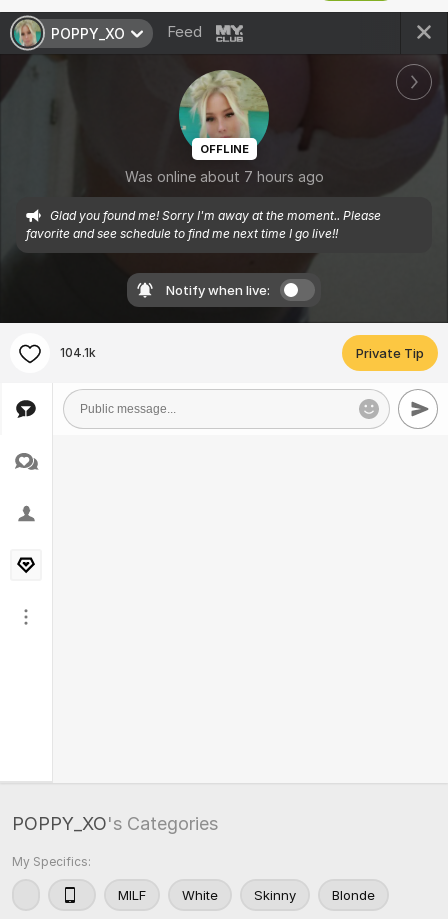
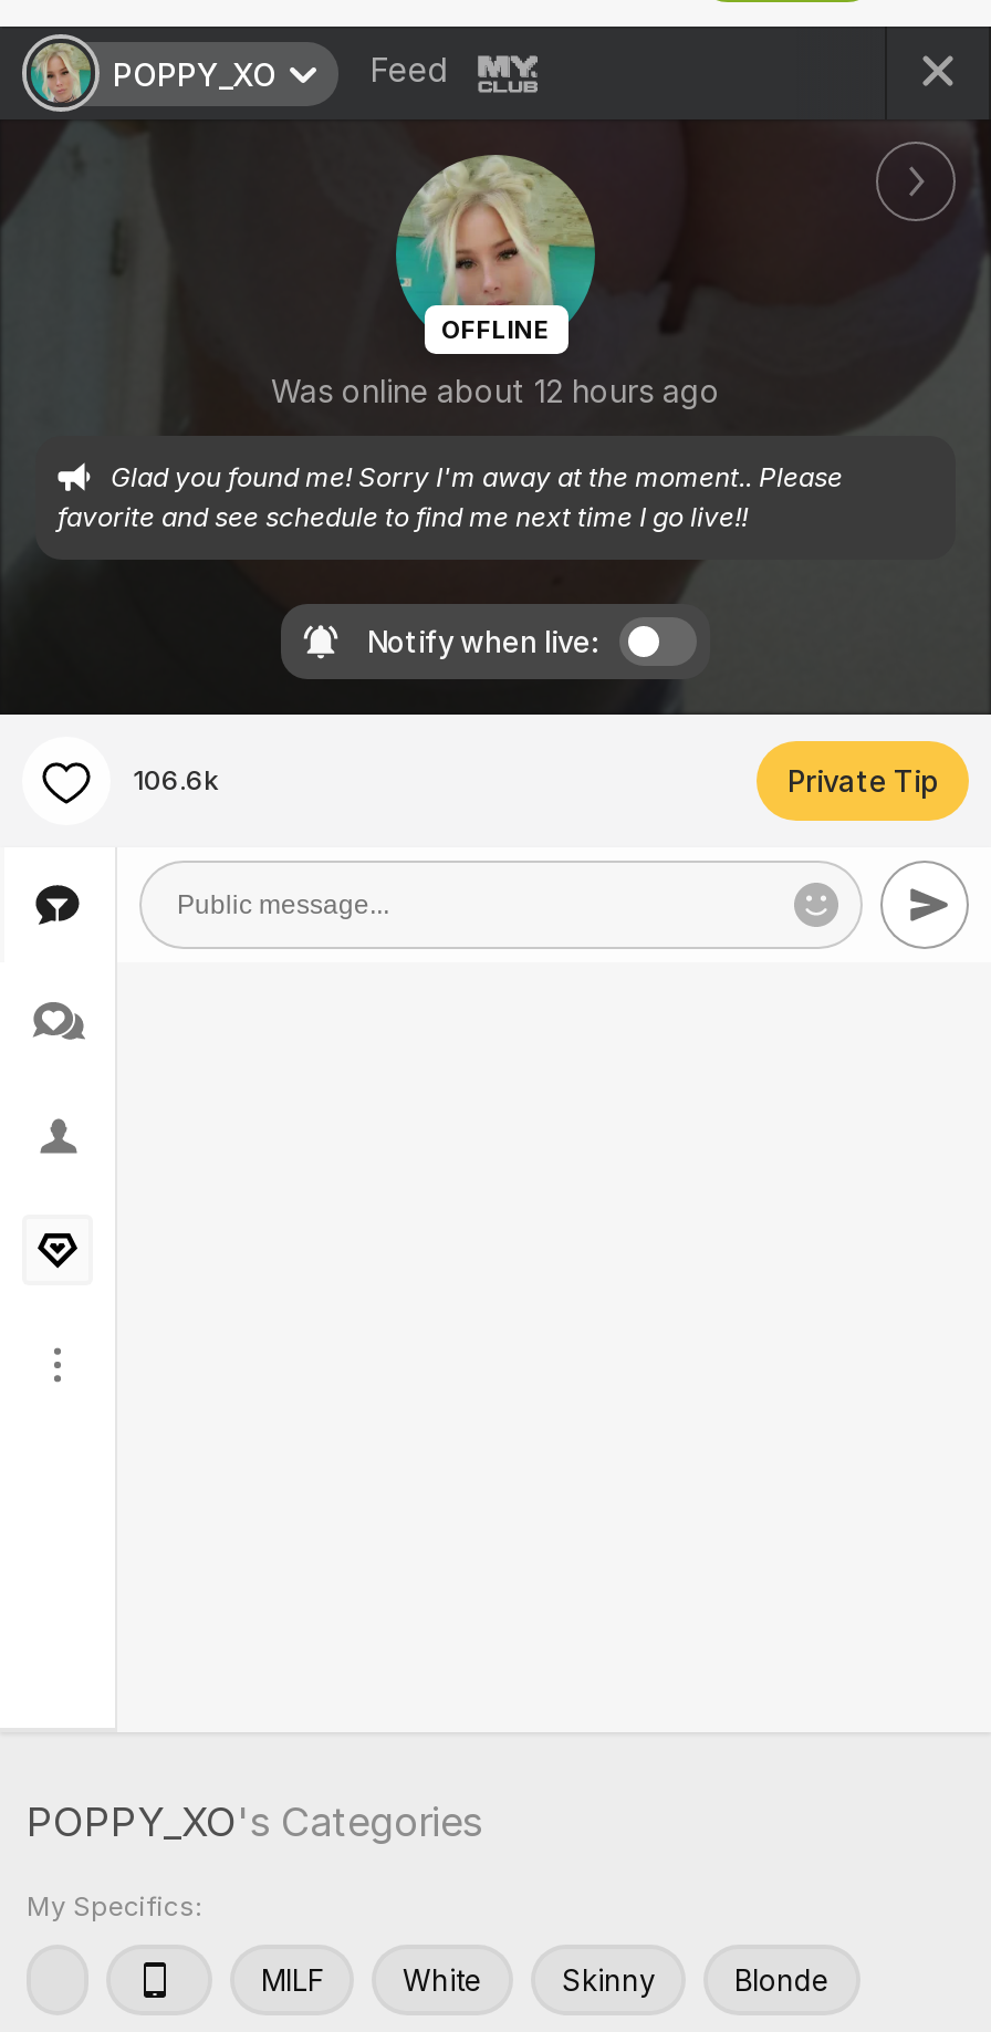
- Was online about 7 hours ago
+ Was online about 12 hours ago

- 104.1k
+ 106.6k
